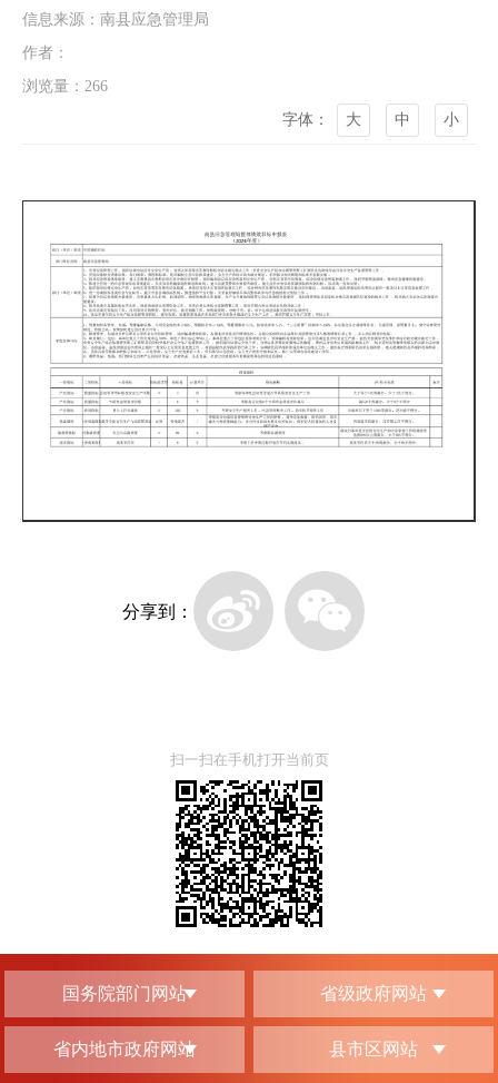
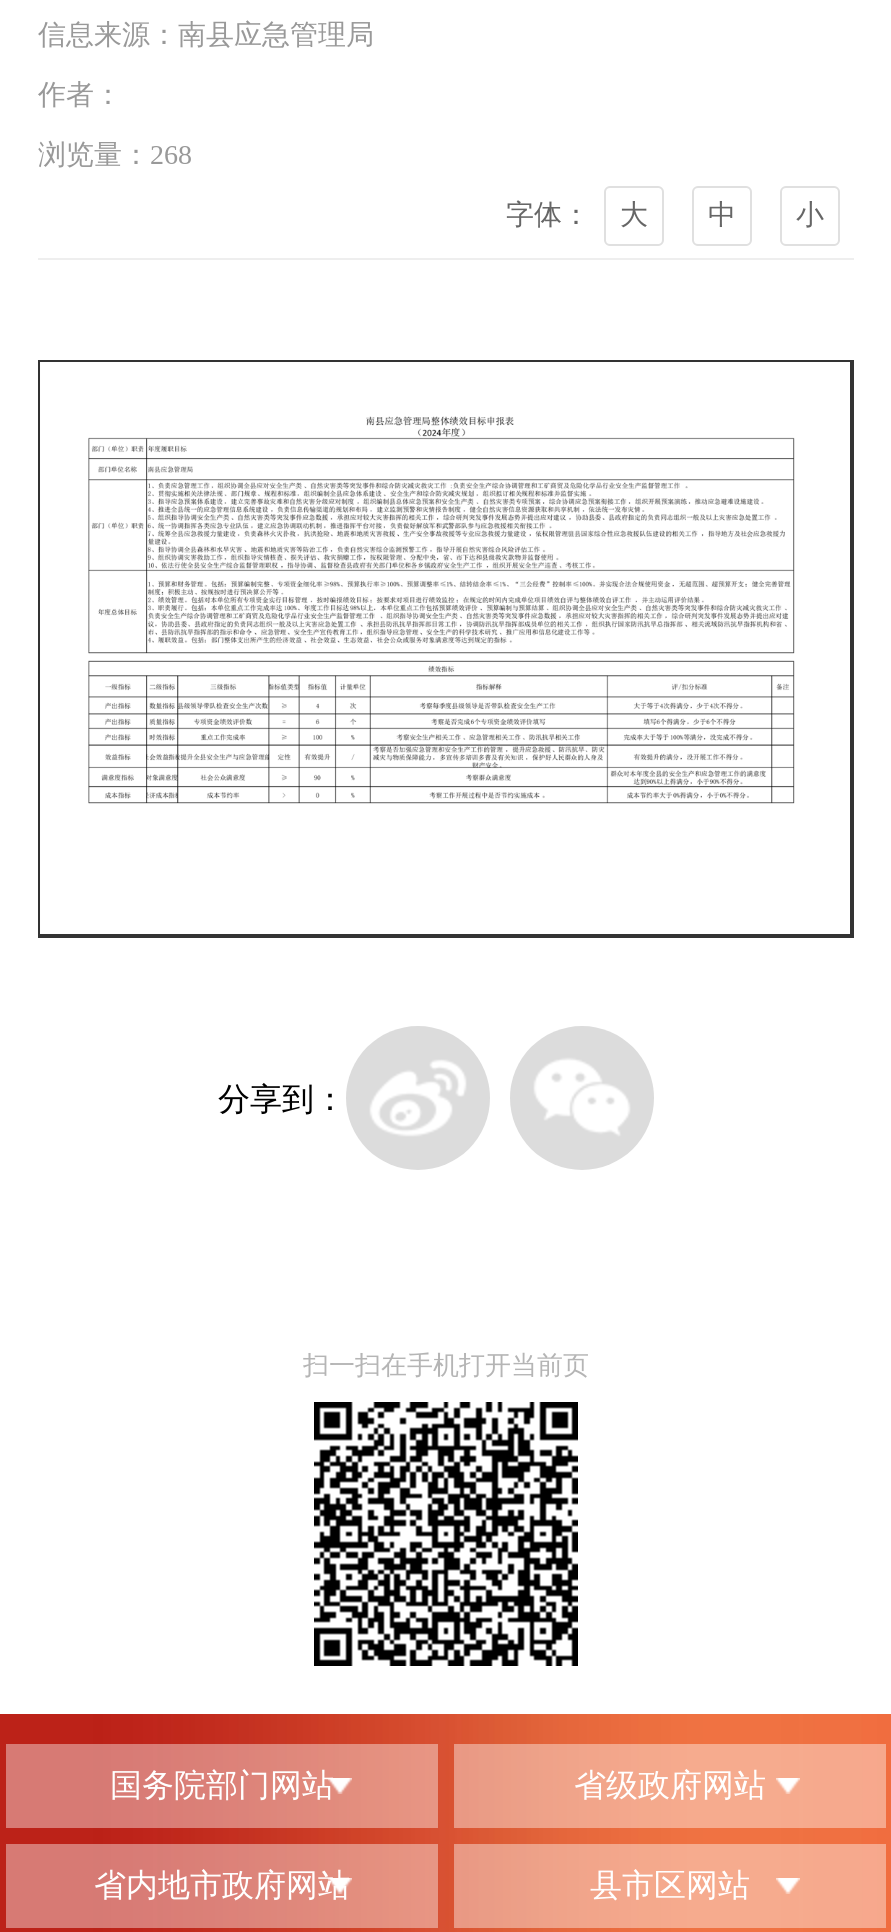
- 浏览量：266
+ 浏览量：268
